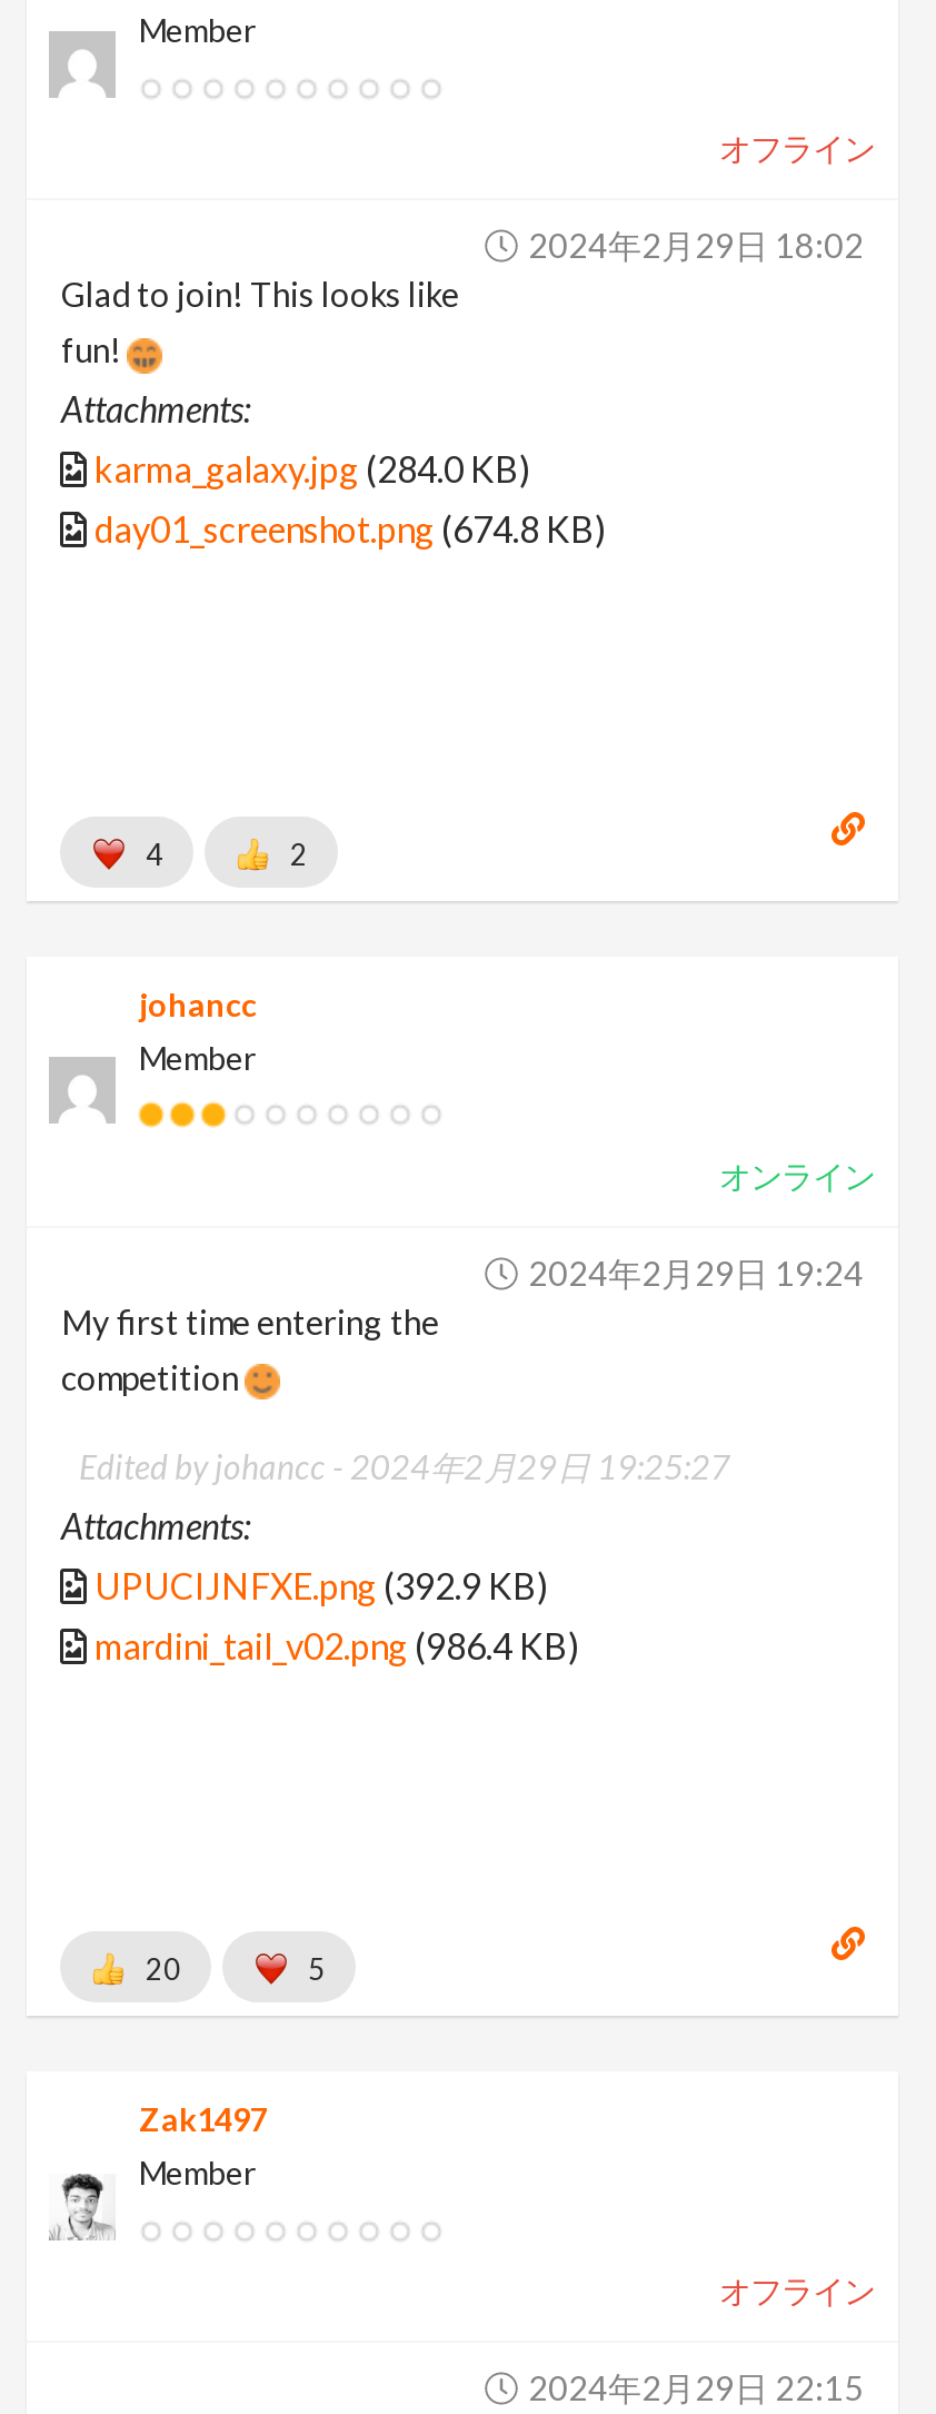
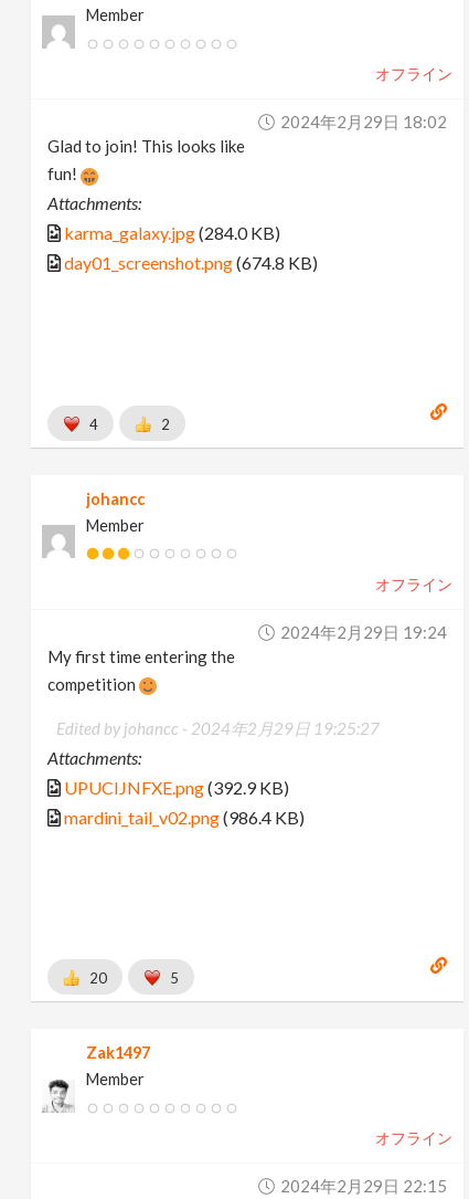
- オンライン
+ オフライン
